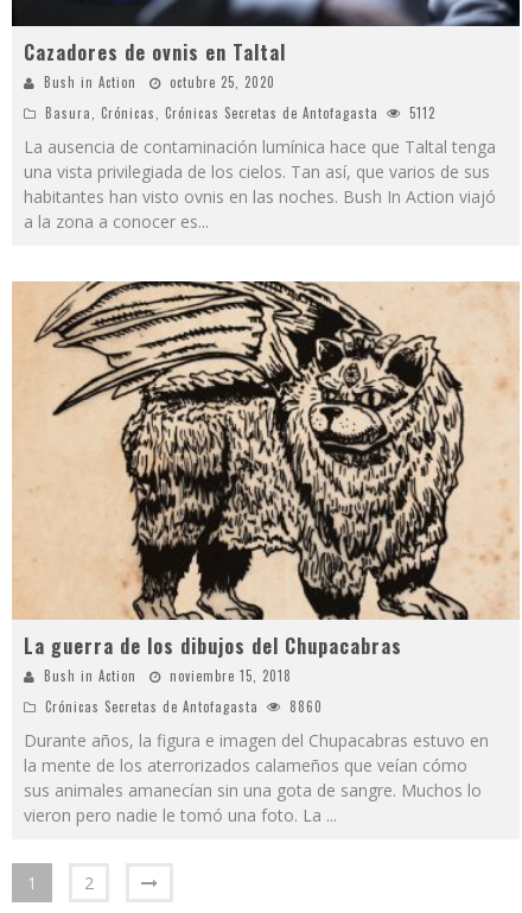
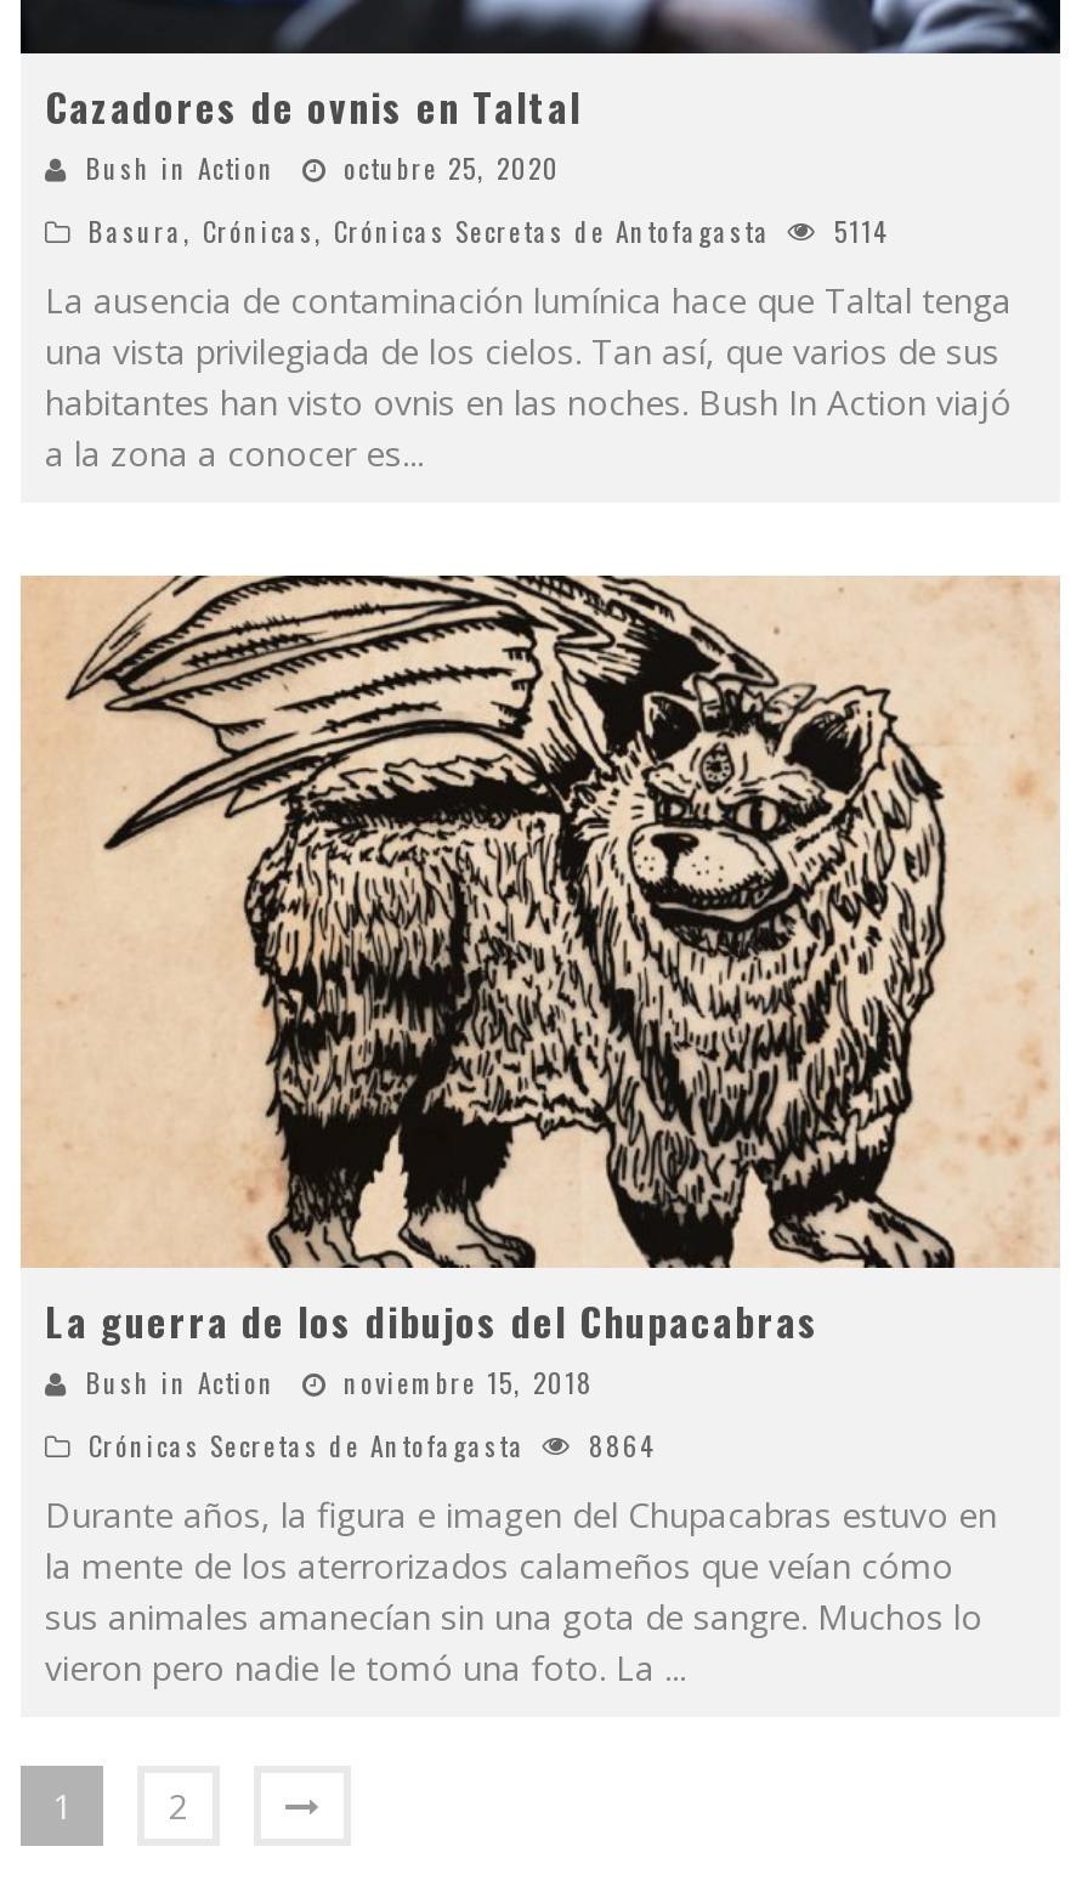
- Basura, Crónicas, Crónicas Secretas de Antofagasta 5112
+ Basura, Crónicas, Crónicas Secretas de Antofagasta 5114

- Crónicas Secretas de Antofagasta 8860
+ Crónicas Secretas de Antofagasta 8864
